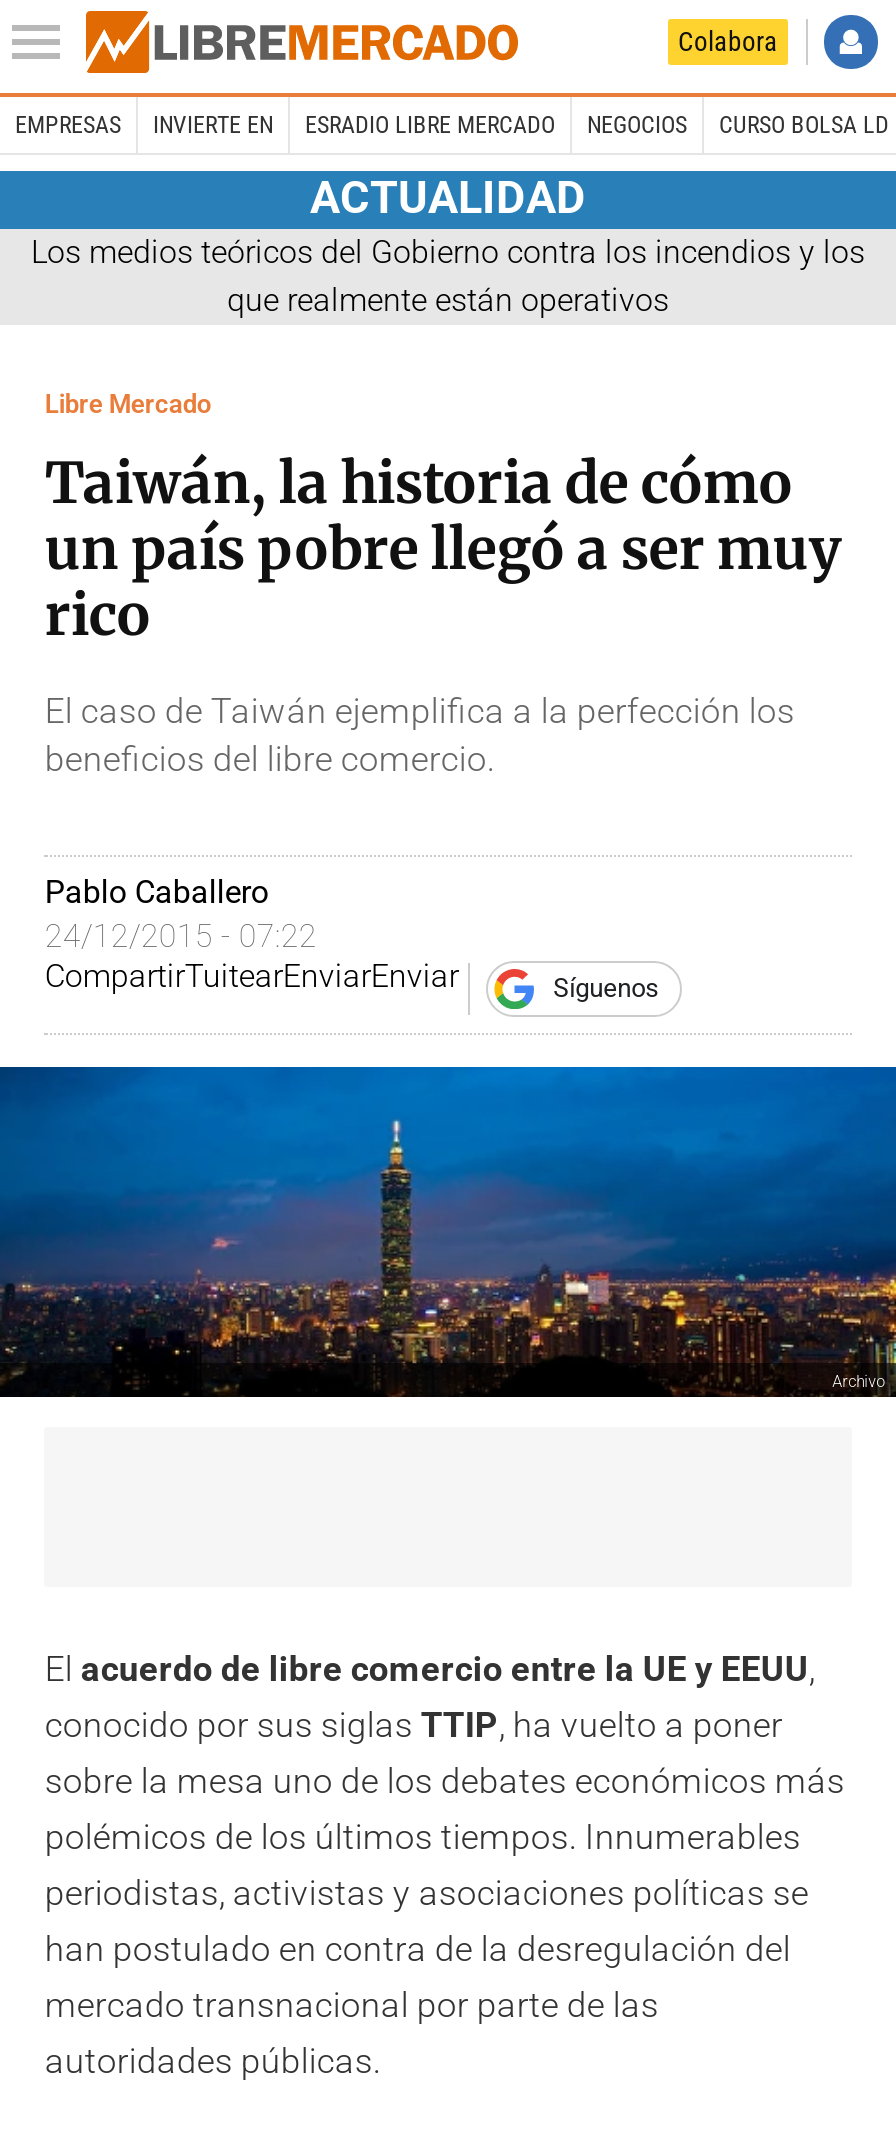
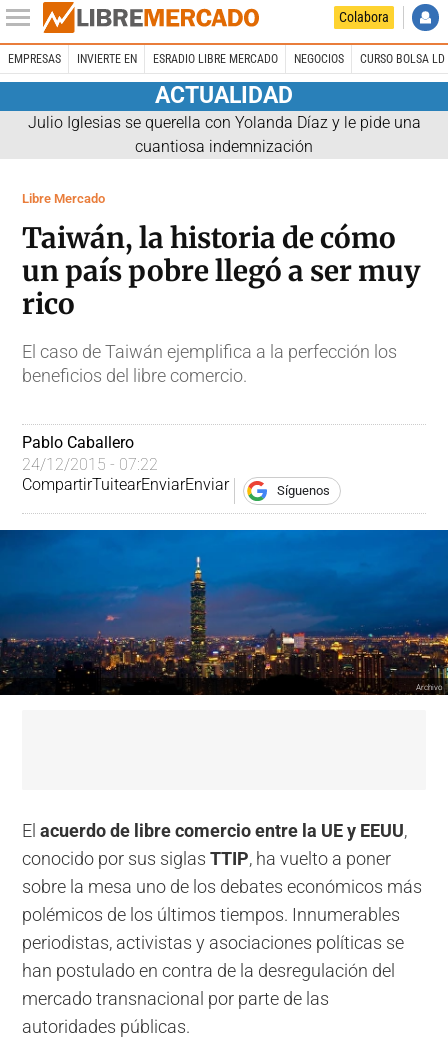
- Los medios teóricos del Gobierno contra los incendios y los
- que realmente están operativos
+ Julio Iglesias se querella con Yolanda Díaz y le pide una
+ cuantiosa indemnización
